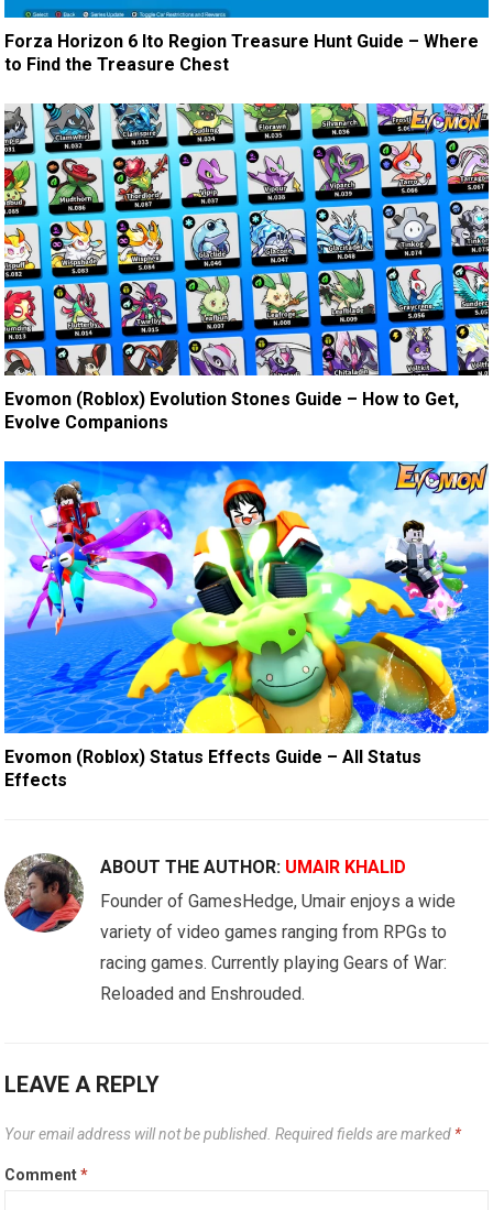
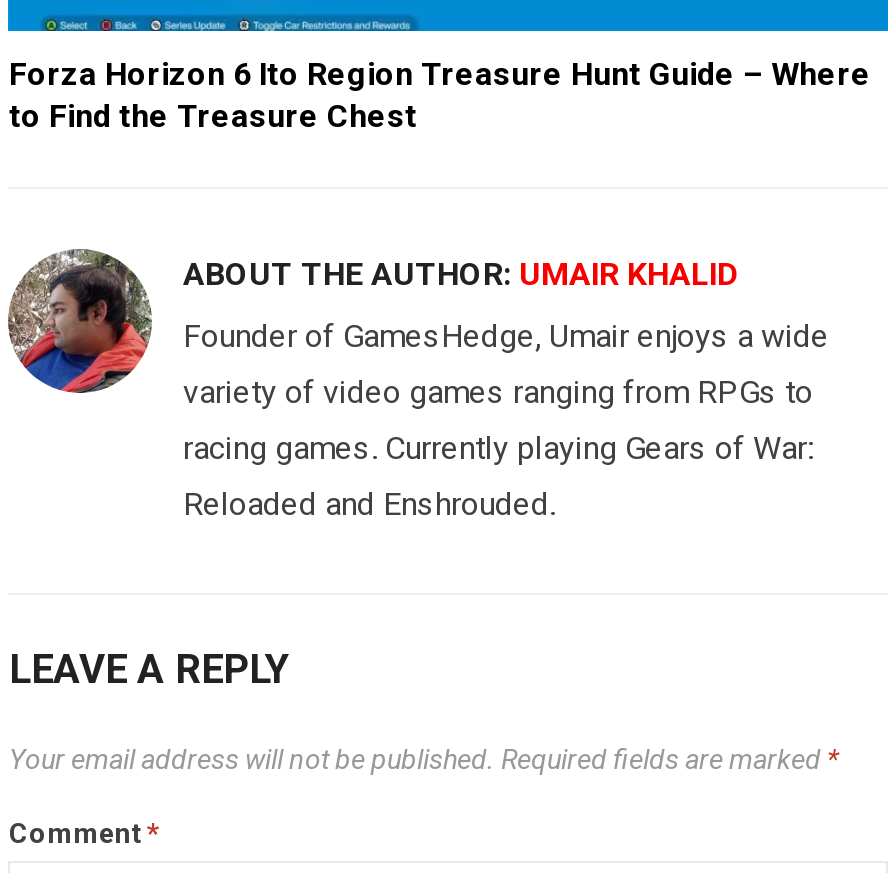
- [image]
- Evomon (Roblox) Evolution Stones Guide – How to Get,
- Evolve Companions

- [image]
- Evomon (Roblox) Status Effects Guide – All Status
- Effects
